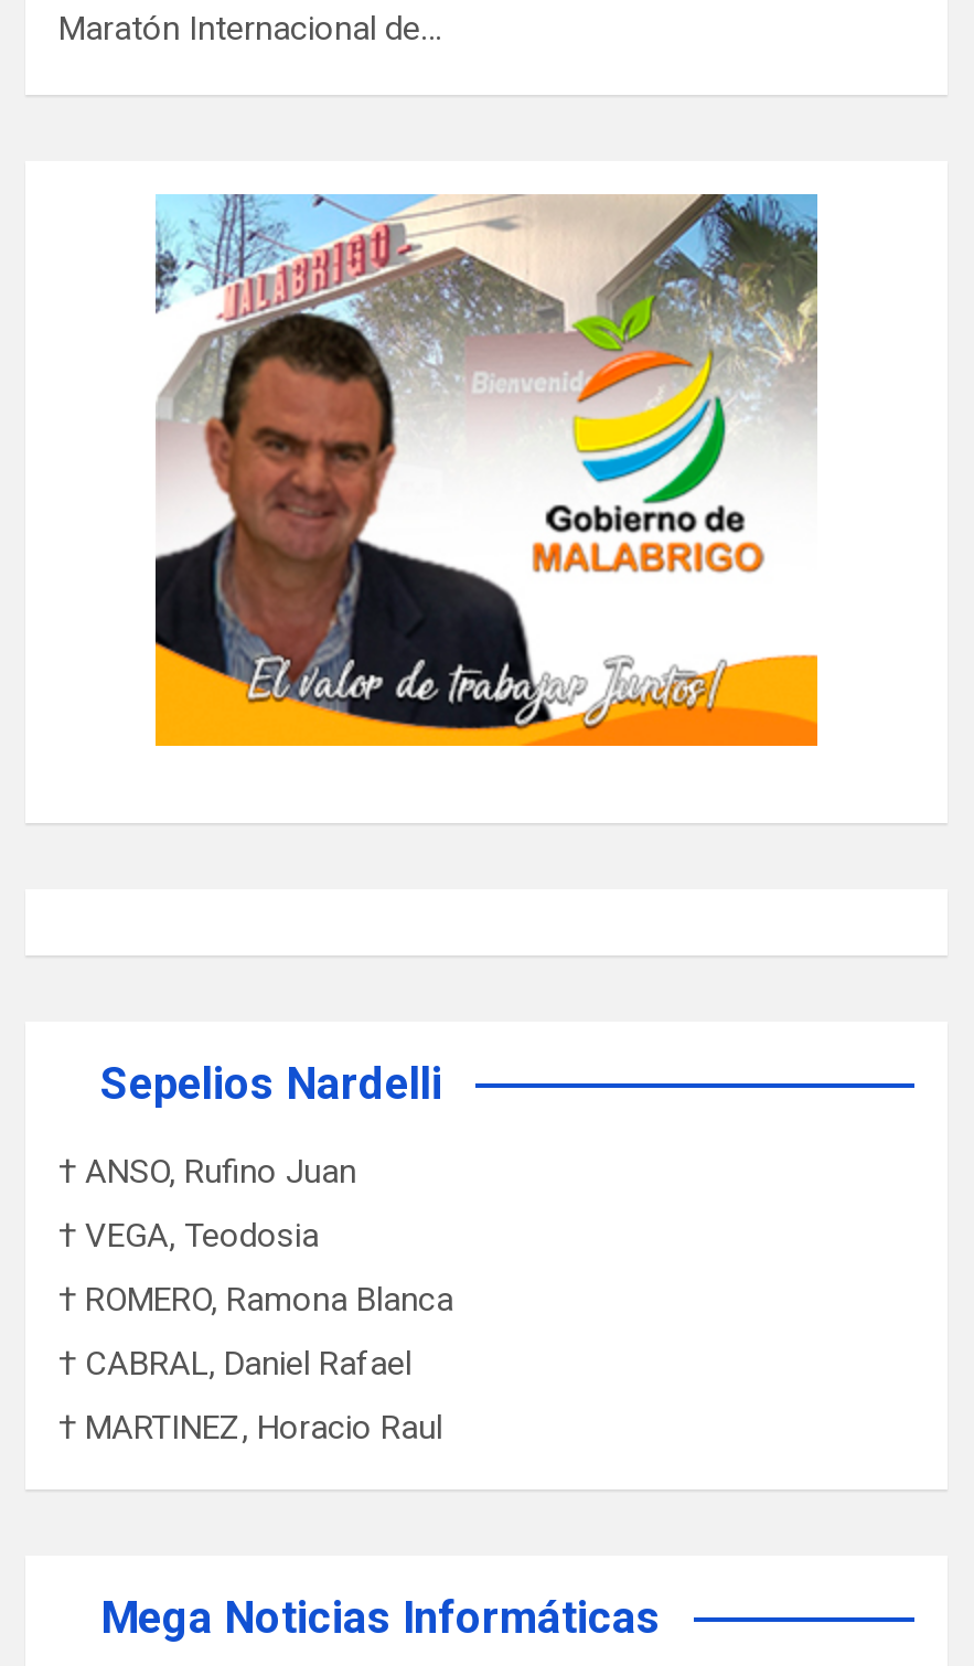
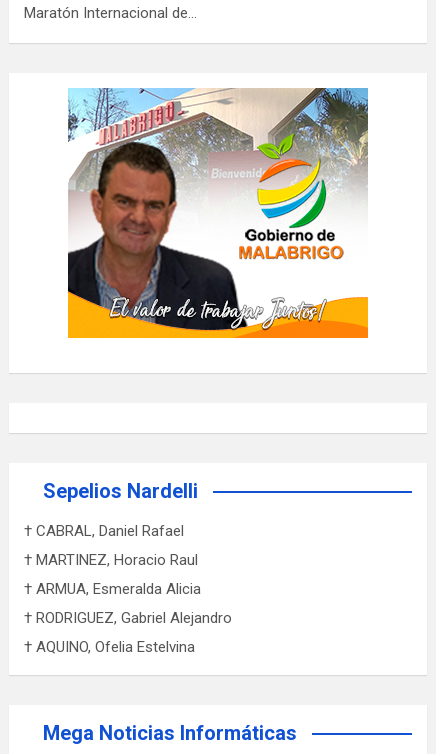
- † ANSO, Rufino Juan
- † VEGA, Teodosia
- † ROMERO, Ramona Blanca

moved up: † CABRAL, Daniel Rafael | † MARTINEZ, Horacio Raul

+ † ARMUA, Esmeralda Alicia
+ † RODRIGUEZ, Gabriel Alejandro
+ † AQUINO, Ofelia Estelvina
